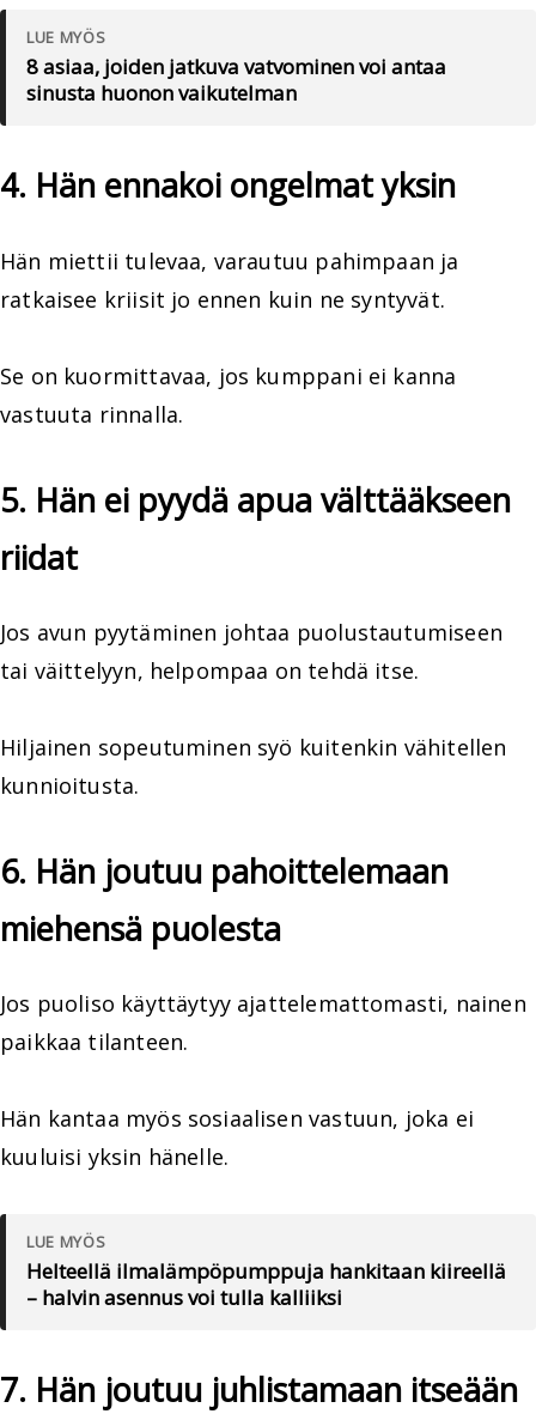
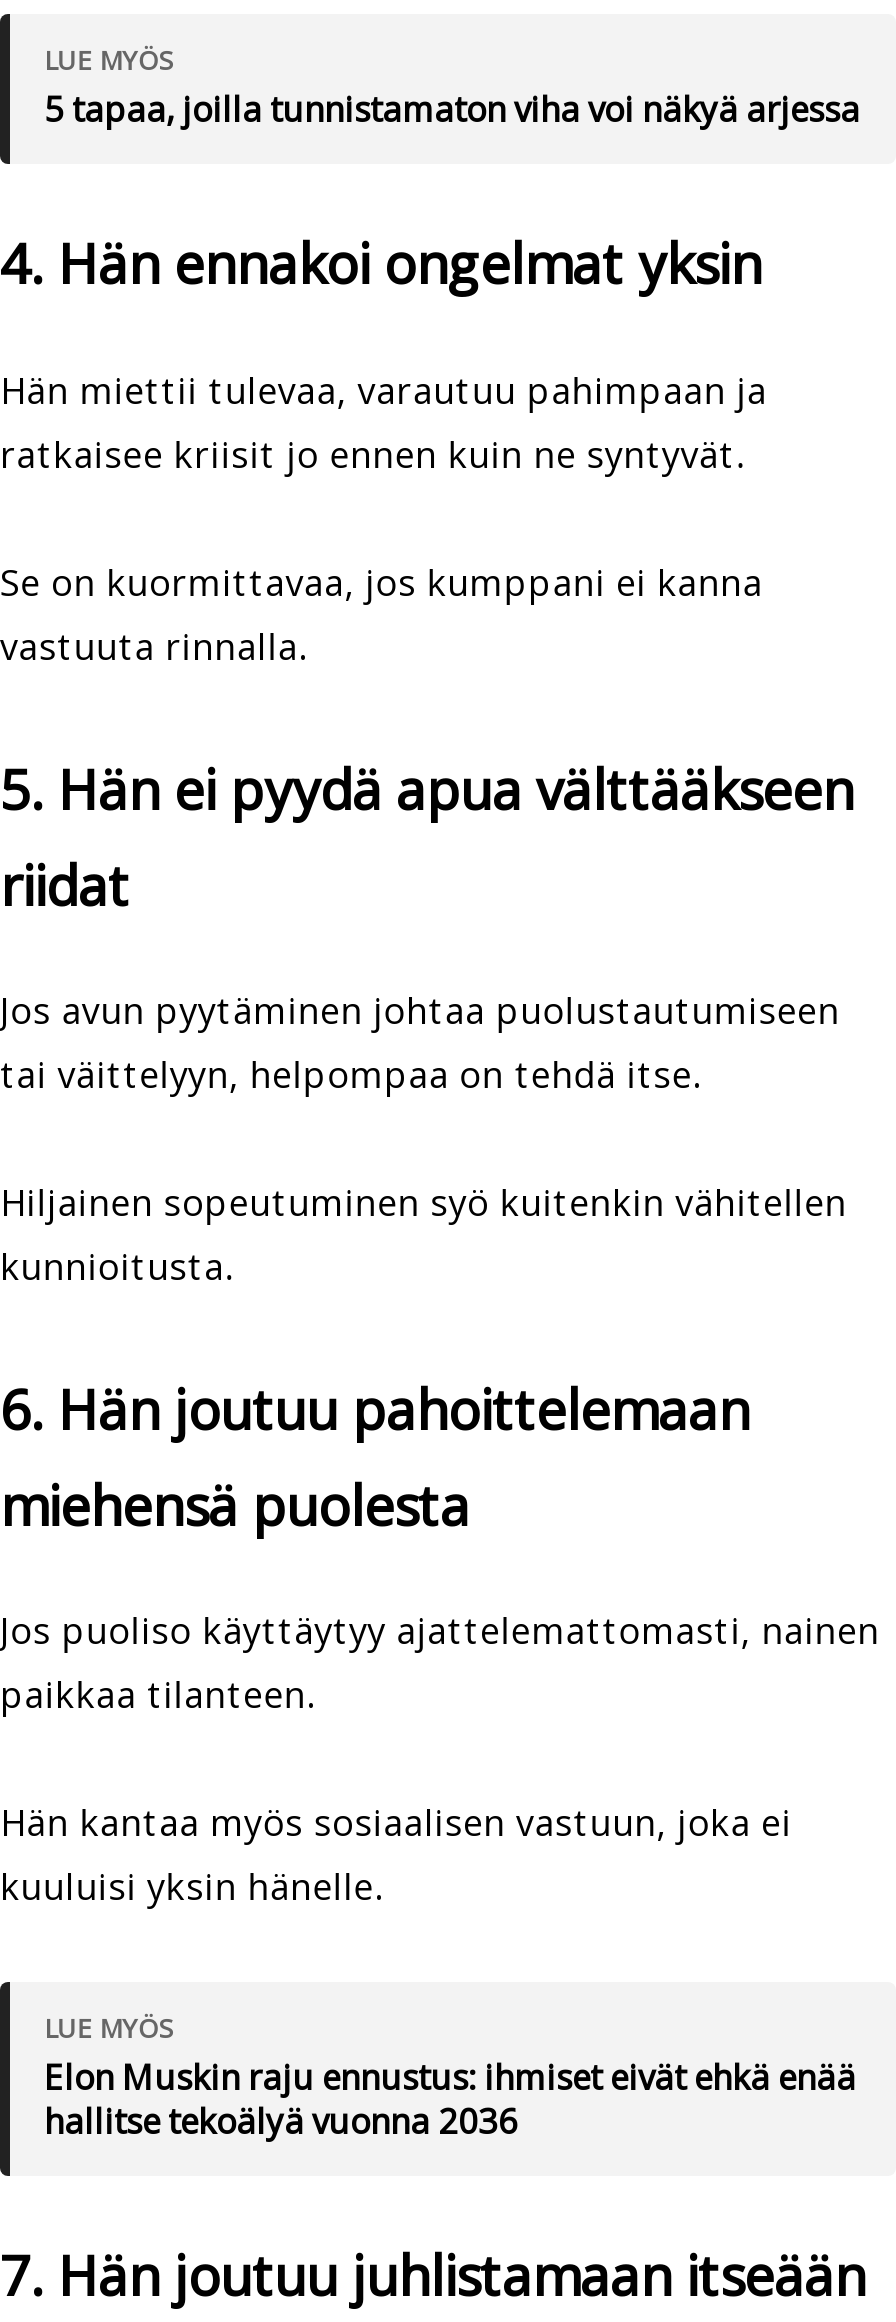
- 8 asiaa, joiden jatkuva vatvominen voi antaa
- sinusta huonon vaikutelman
+ 5 tapaa, joilla tunnistamaton viha voi näkyä arjessa

- Helteellä ilmalämpöpumppuja hankitaan kiireellä
- – halvin asennus voi tulla kalliiksi
+ Elon Muskin raju ennustus: ihmiset eivät ehkä enää
+ hallitse tekoälyä vuonna 2036
